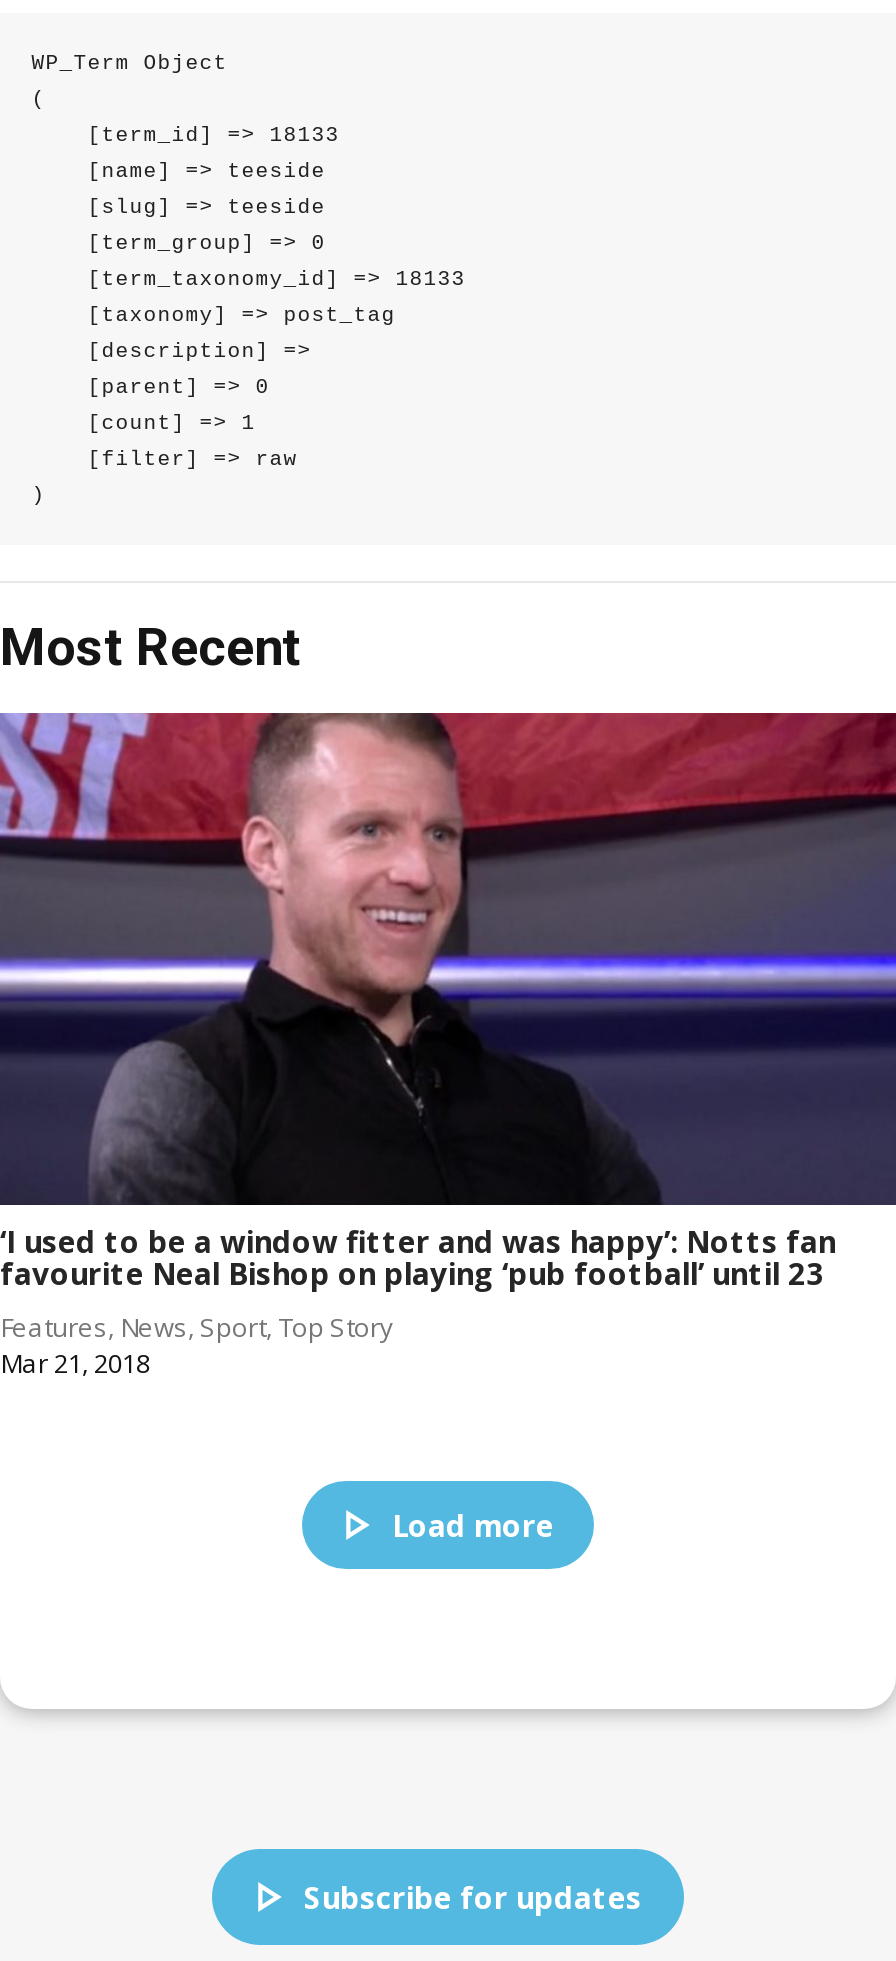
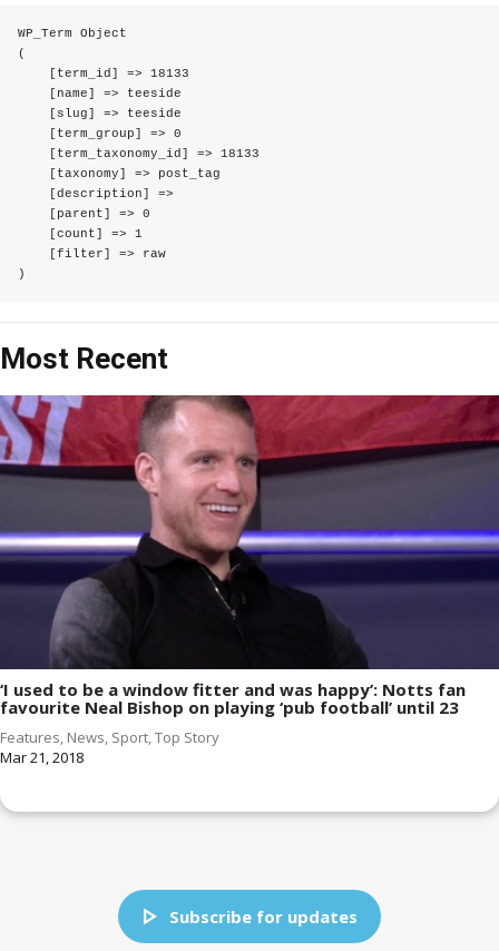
- Load more
